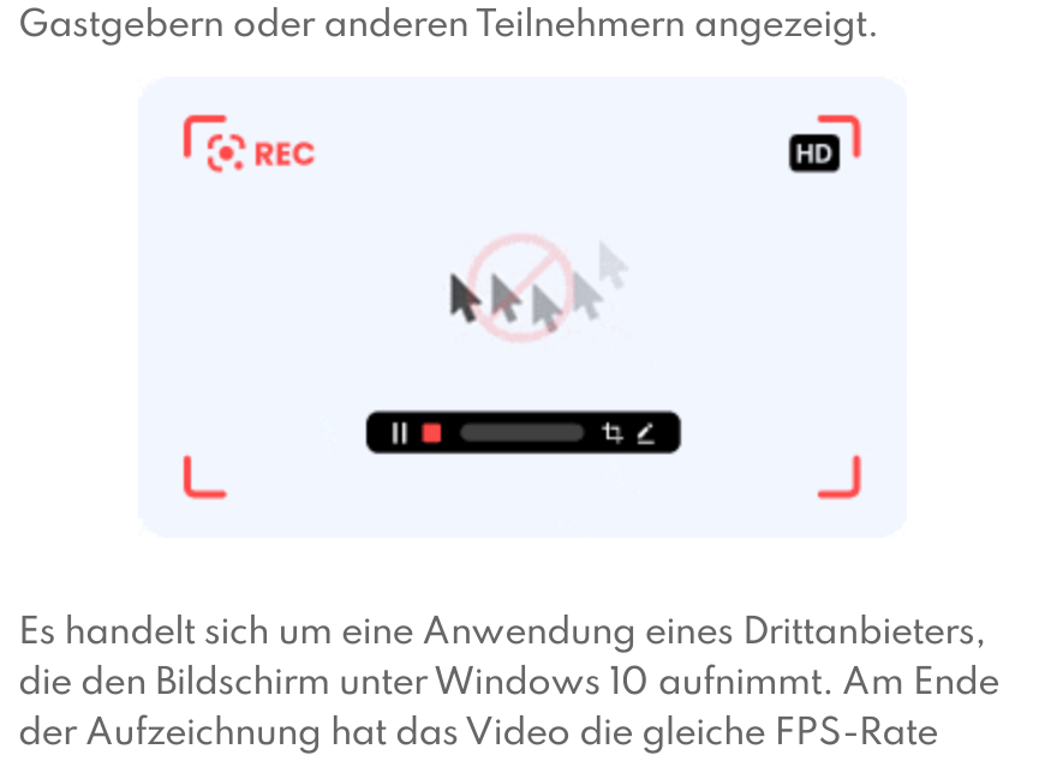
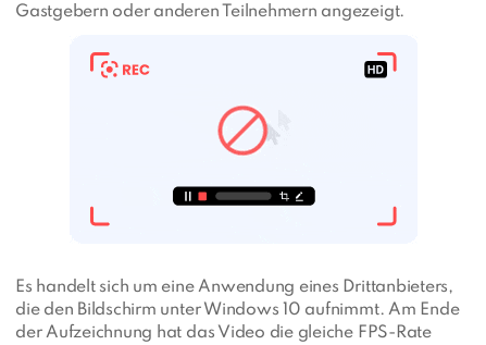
- [image]
+ [image]
